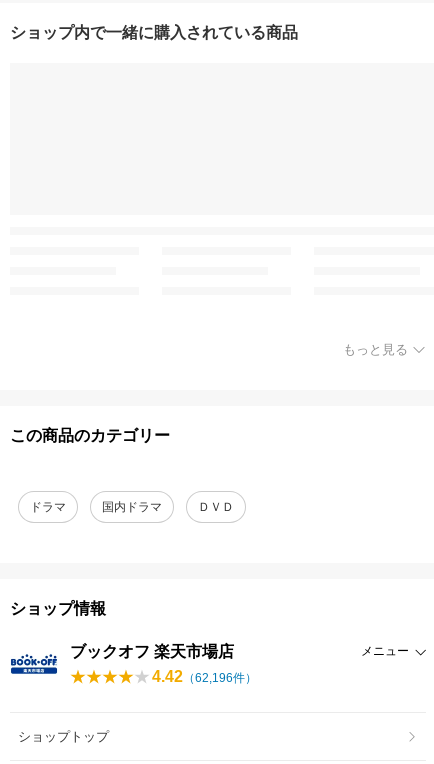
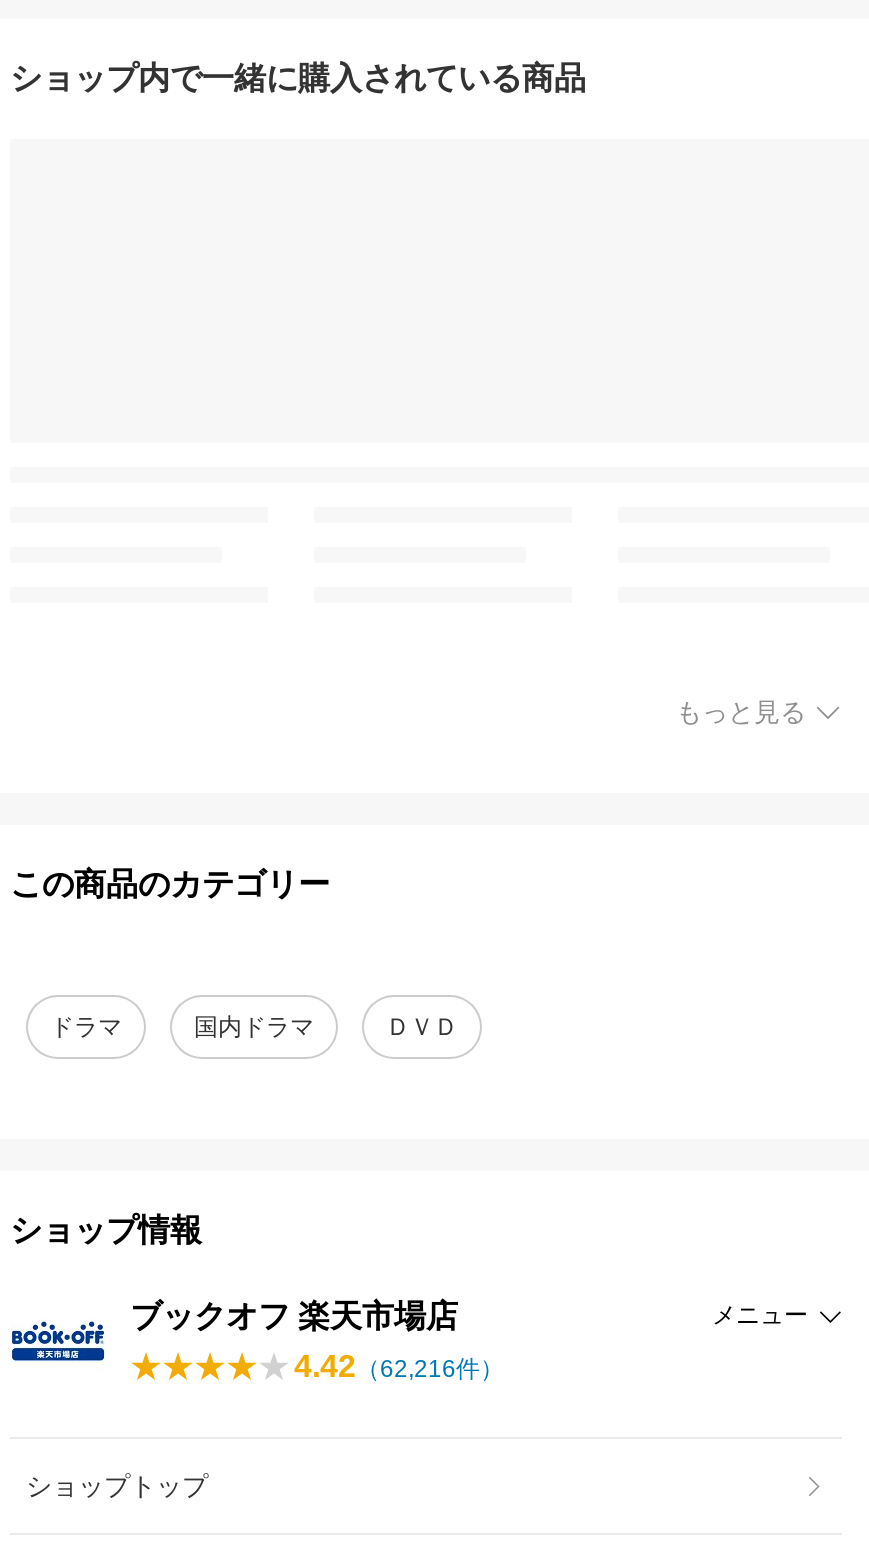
- 4.42（62,196件）
+ 4.42（62,216件）
